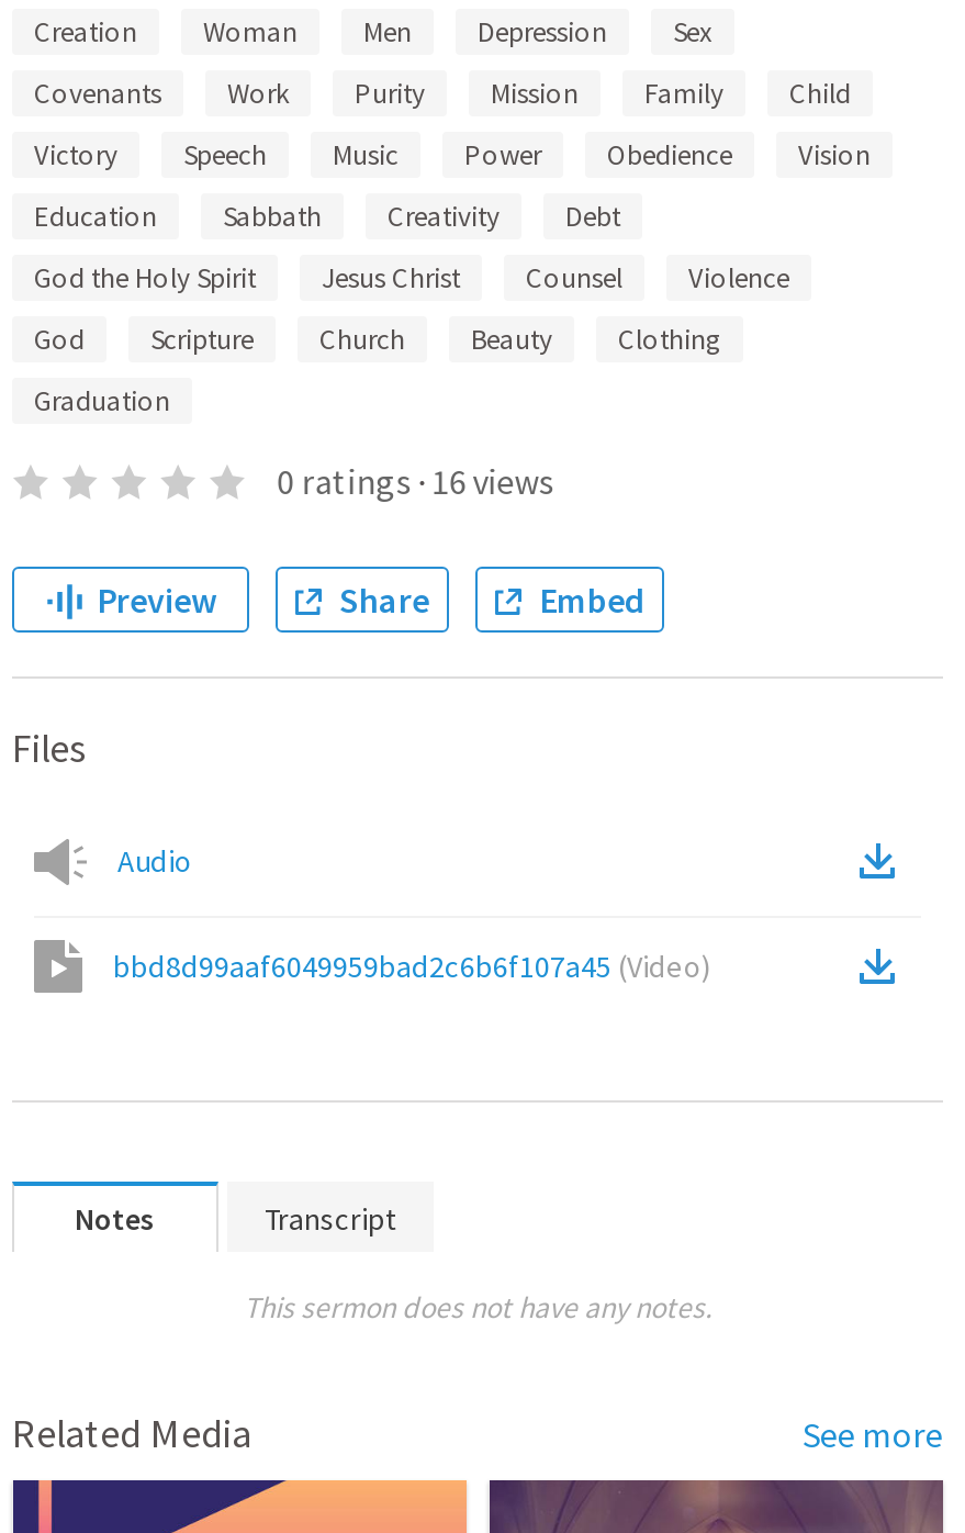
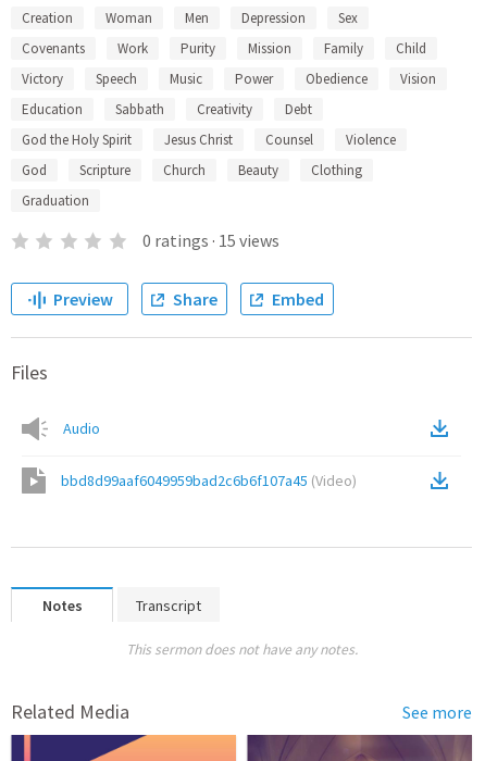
- 0 ratings · 16 views
+ 0 ratings · 15 views
